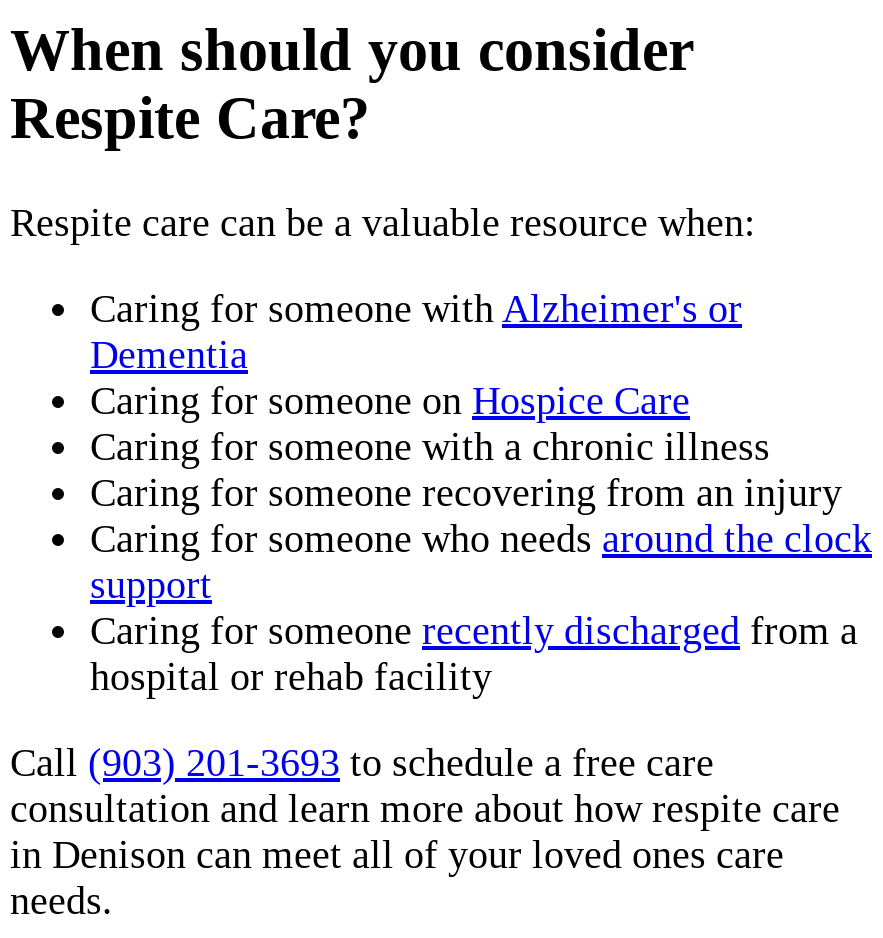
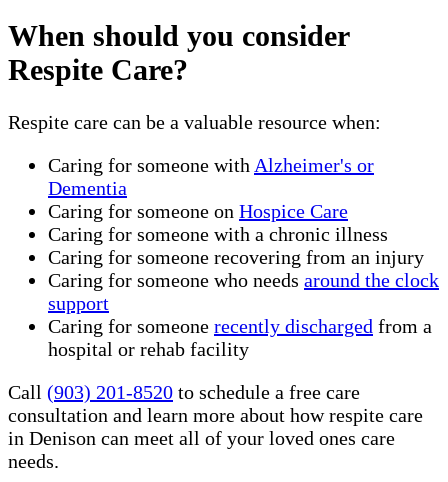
- Call (903) 201-3693 to schedule a free care
+ Call (903) 201-8520 to schedule a free care
